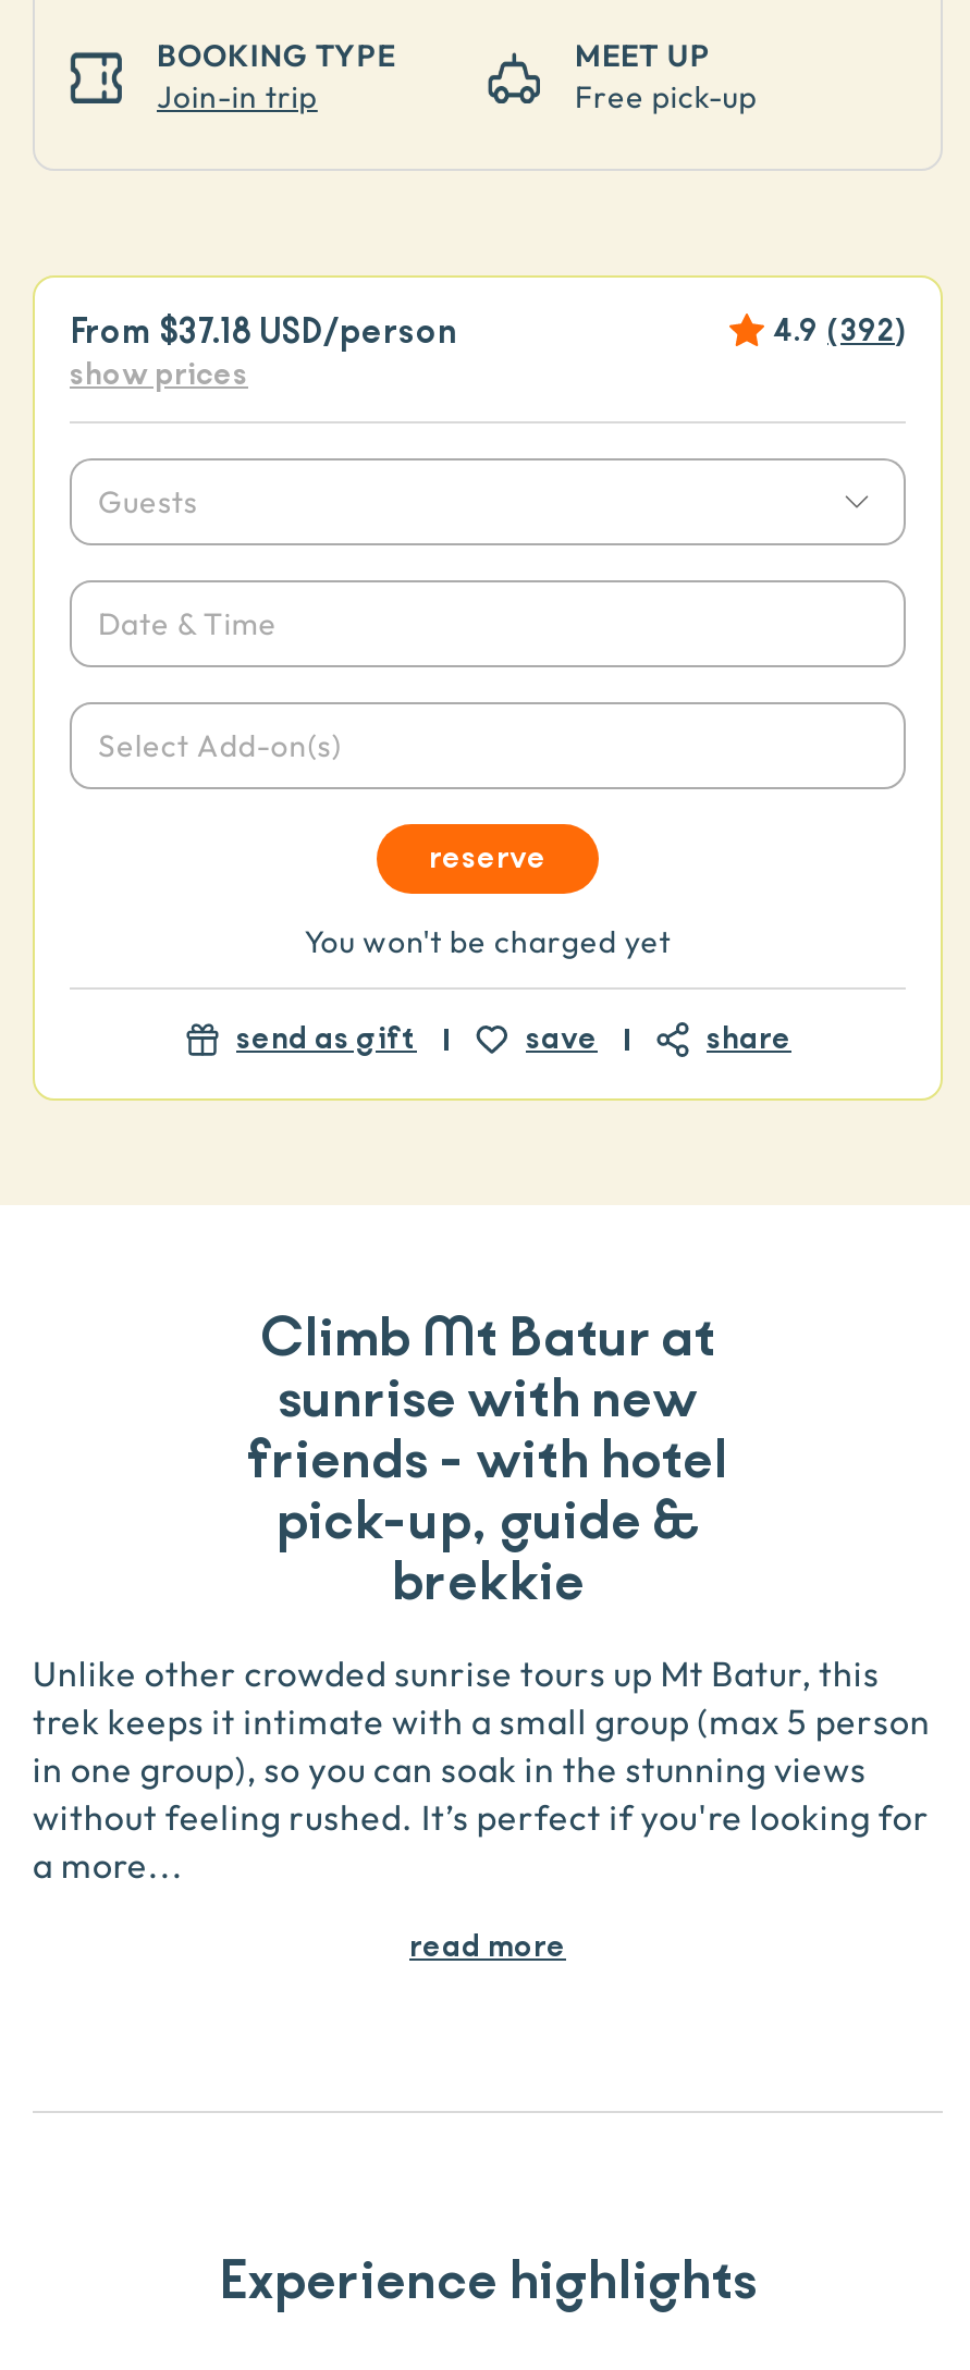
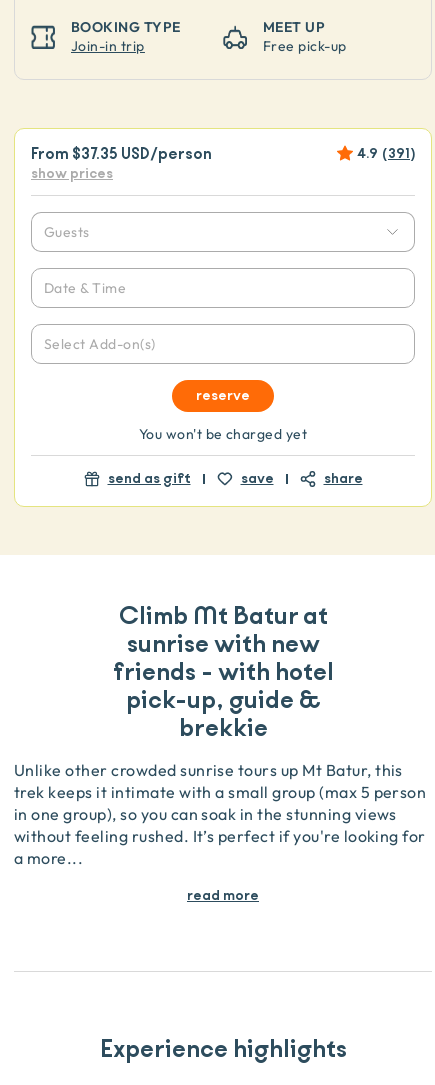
- From $37.18 USD/person
+ From $37.35 USD/person

- 4.9 (392)
+ 4.9 (391)
